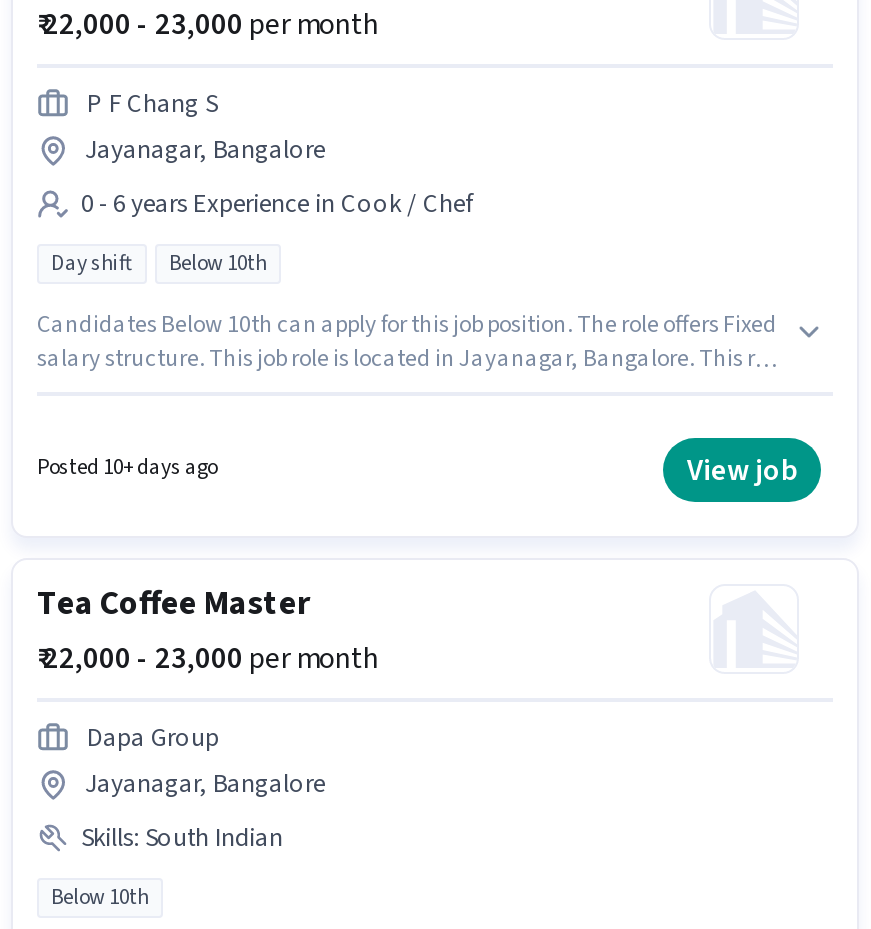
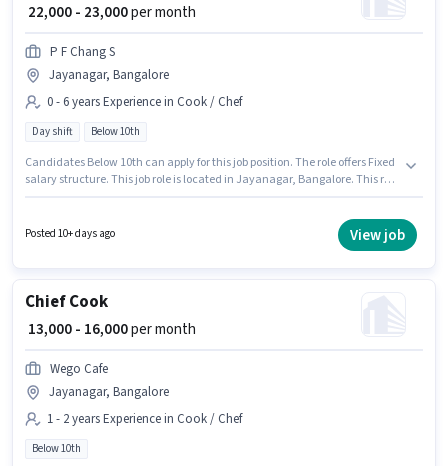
- Tea Coffee Master
- ₹ 22,000 - 23,000 per month
+ Chief Cook
+ ₹ 13,000 - 16,000 per month

- Dapa Group
+ Wego Cafe

- Skills: South Indian
+ 1 - 2 years Experience in Cook / Chef
